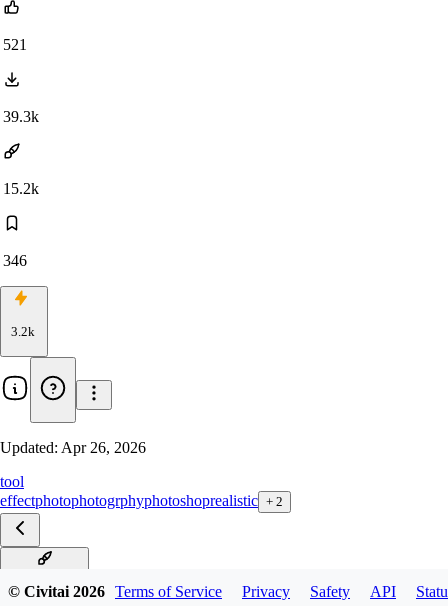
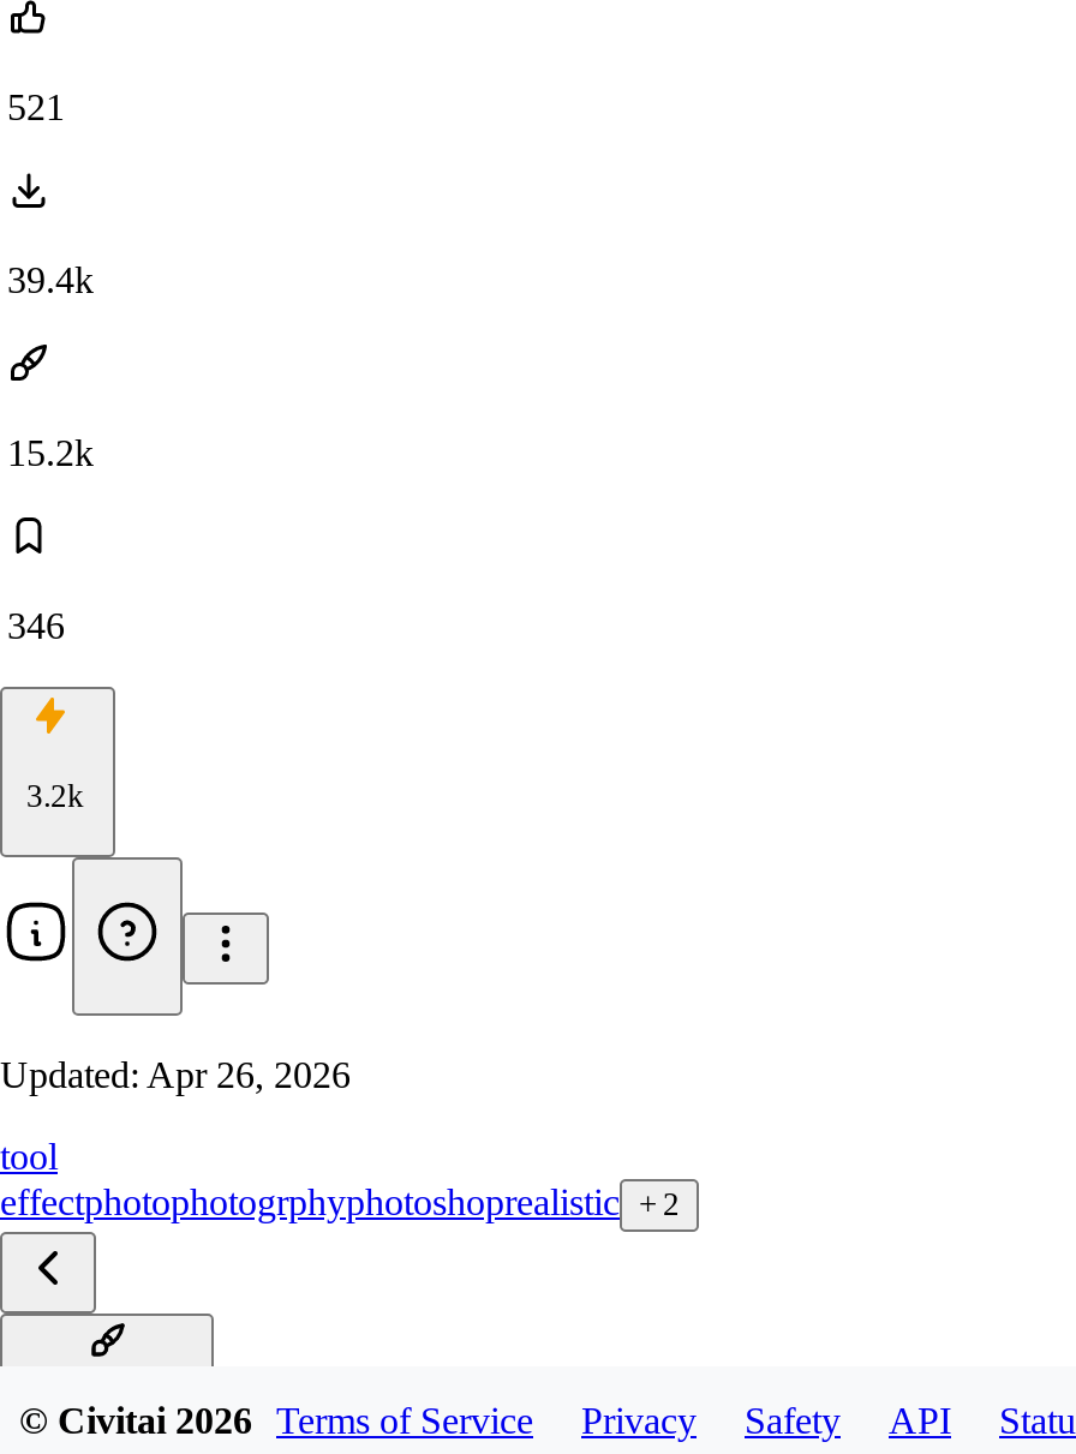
- 39.3k
+ 39.4k
